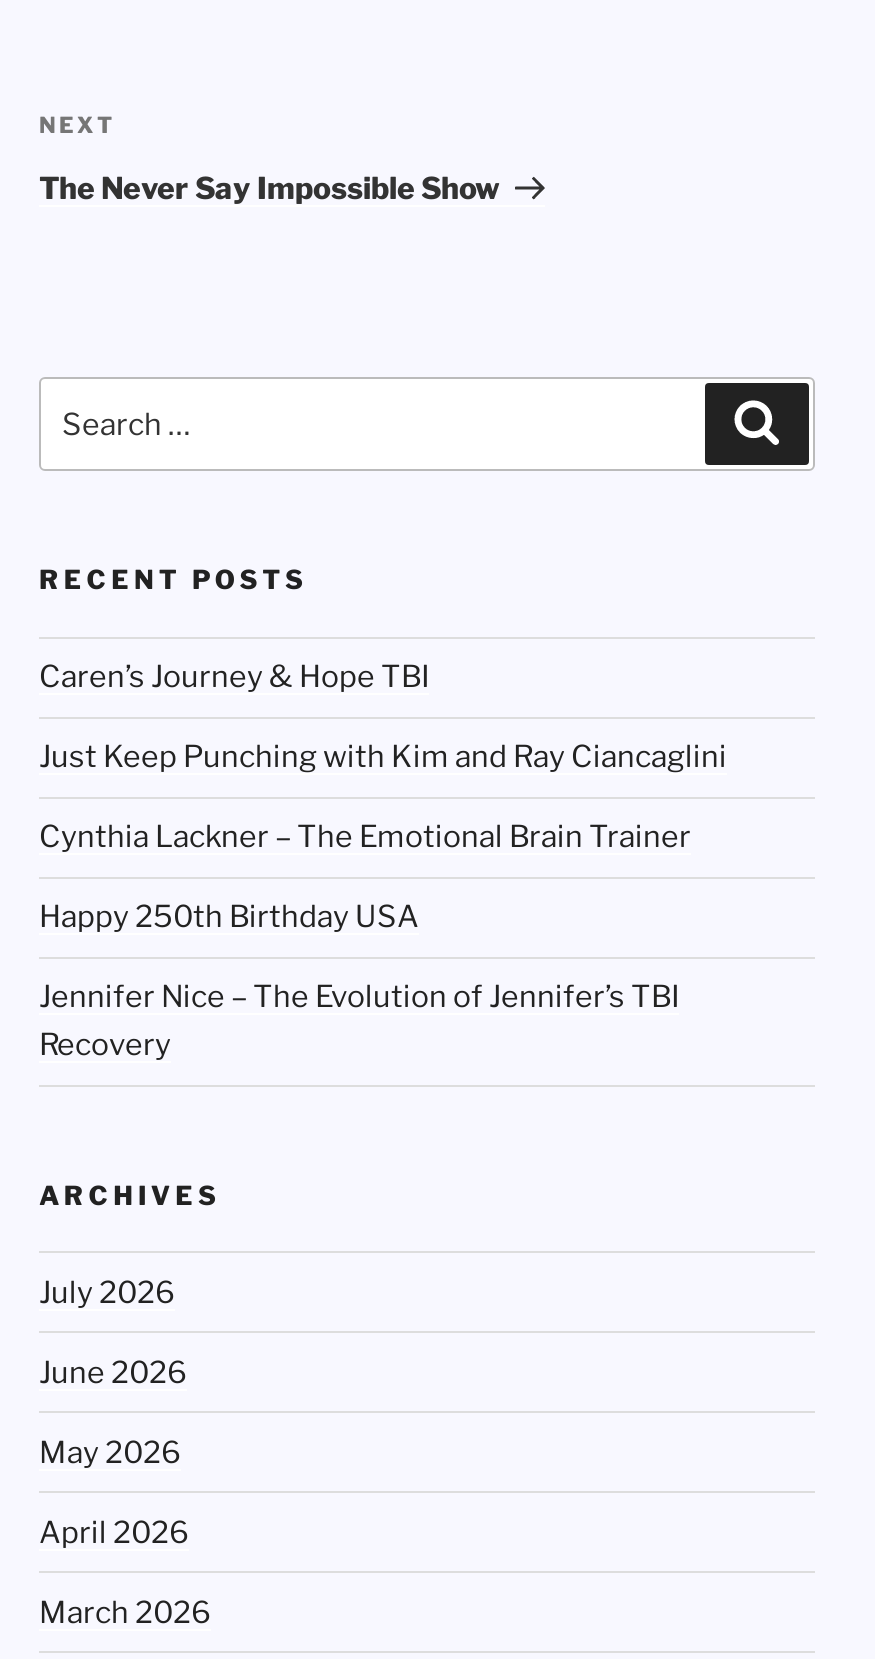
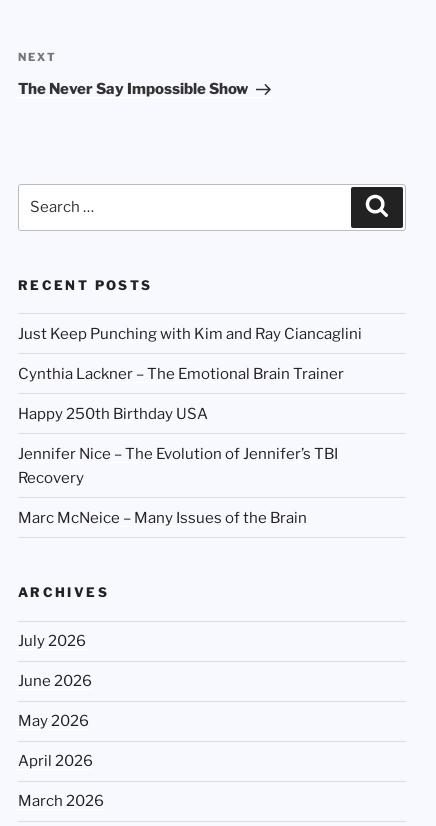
- Caren’s Journey & Hope TBI

moved up: Just Keep Punching with Kim and Ray Ciancaglini | Cynthia Lackner – The Emotional Brain Trainer | Happy 250th Birthday USA | Jennifer Nice – The Evolution of Jennifer’s TBI | Recovery

+ Marc McNeice – Many Issues of the Brain
